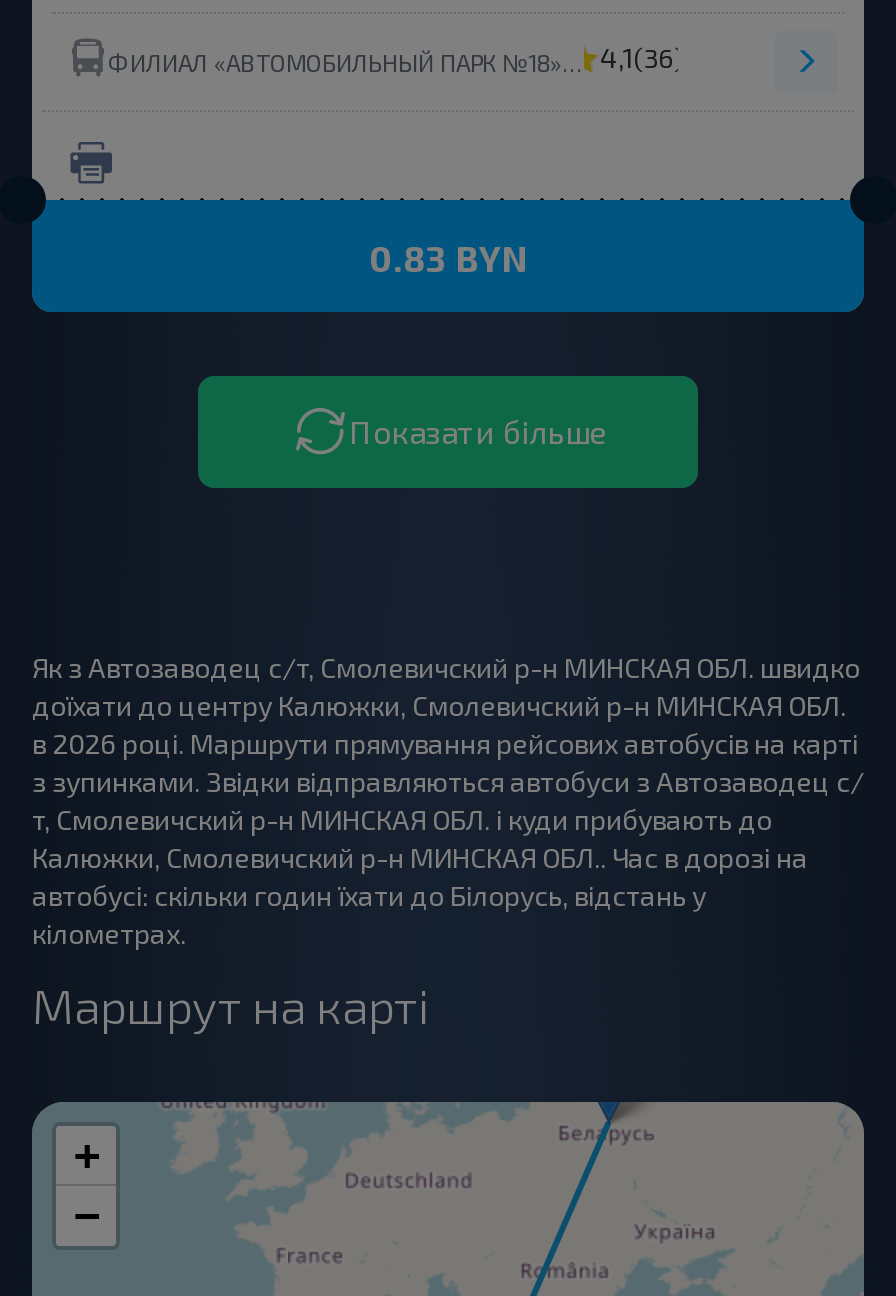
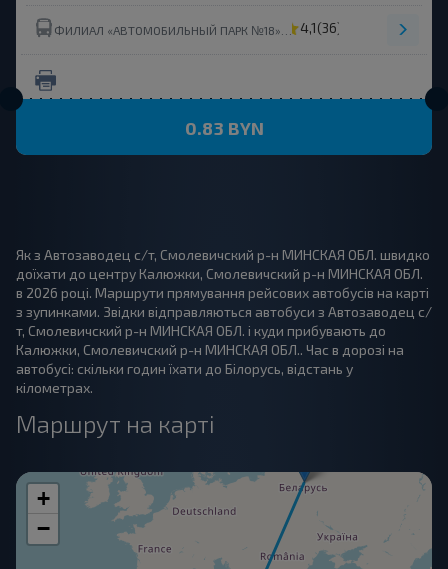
- Показати більше
